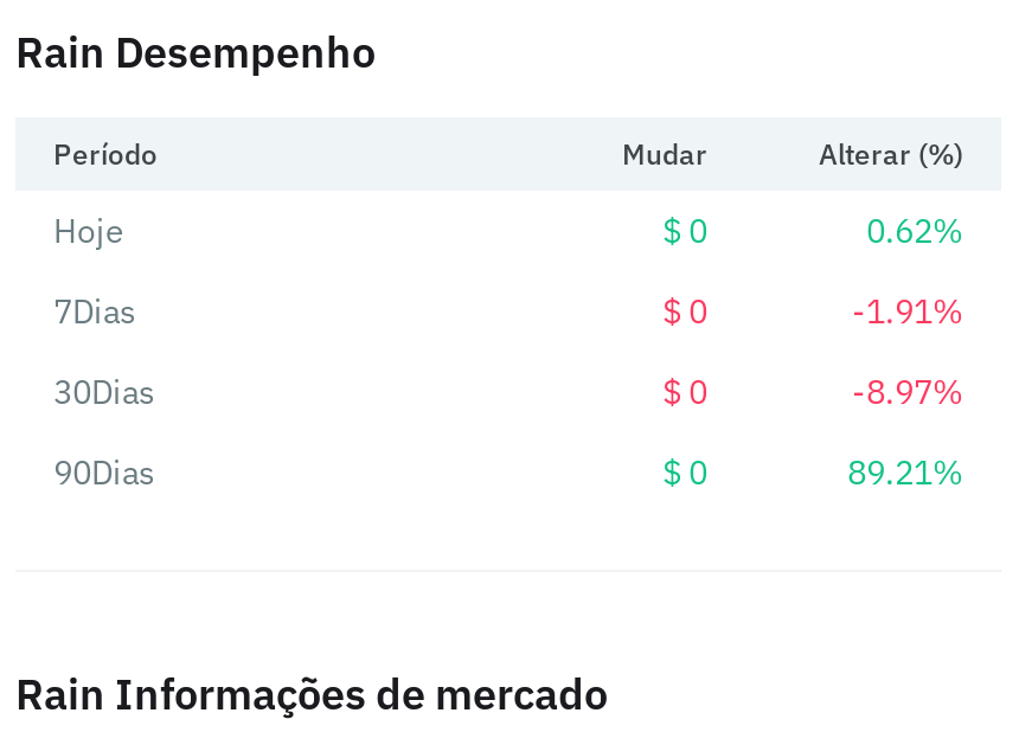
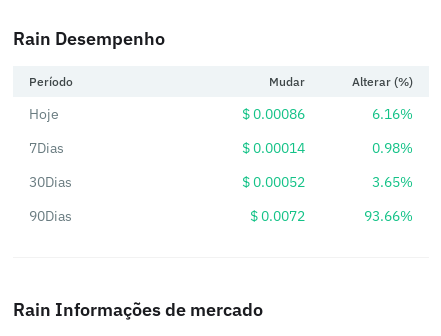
- $ 0
+ $ 0.00086

- 0.62%
+ 6.16%

- $ 0
+ $ 0.00014

- -1.91%
+ 0.98%

- $ 0
+ $ 0.00052

- -8.97%
+ 3.65%

- $ 0
+ $ 0.0072

- 89.21%
+ 93.66%
